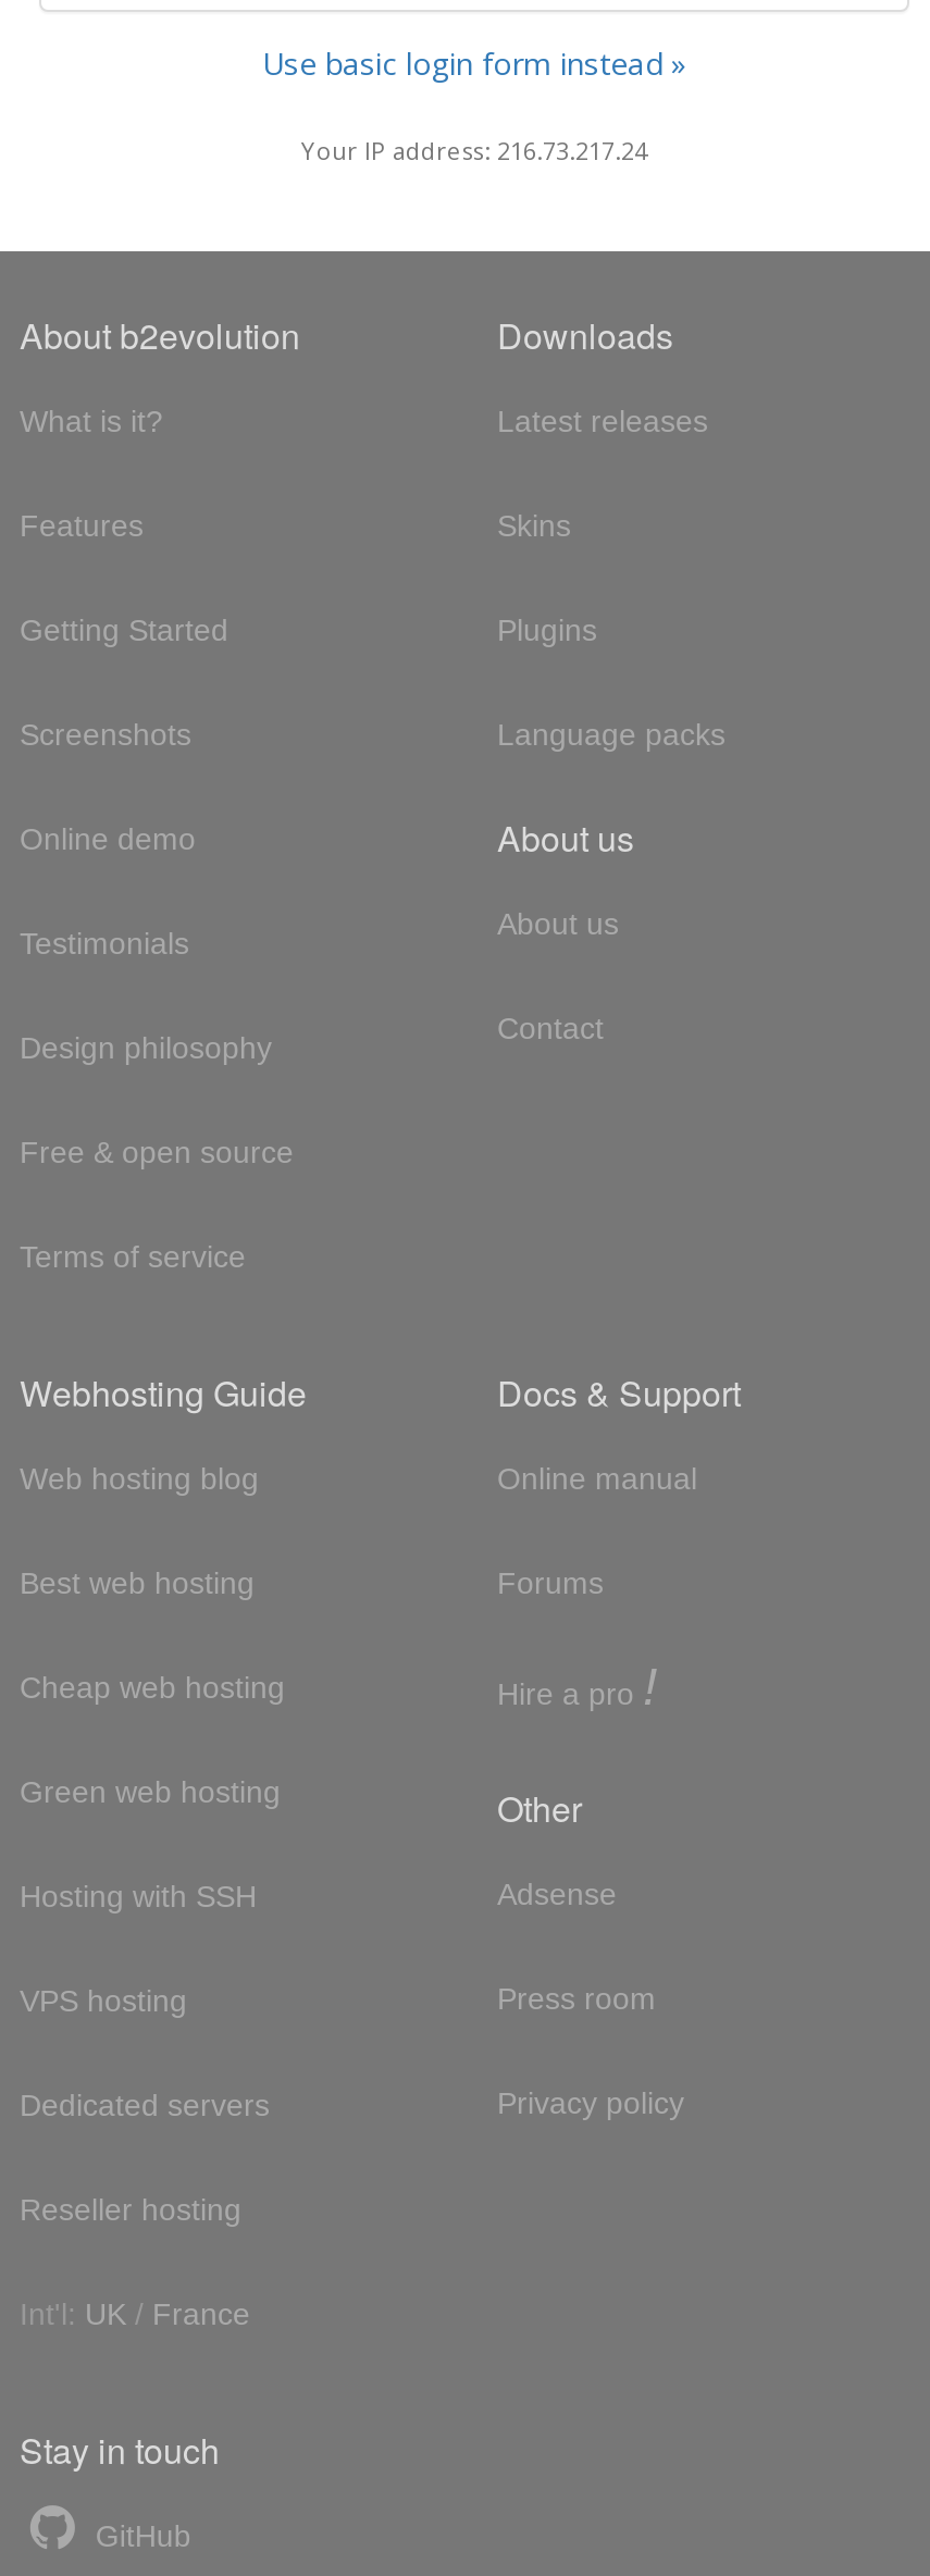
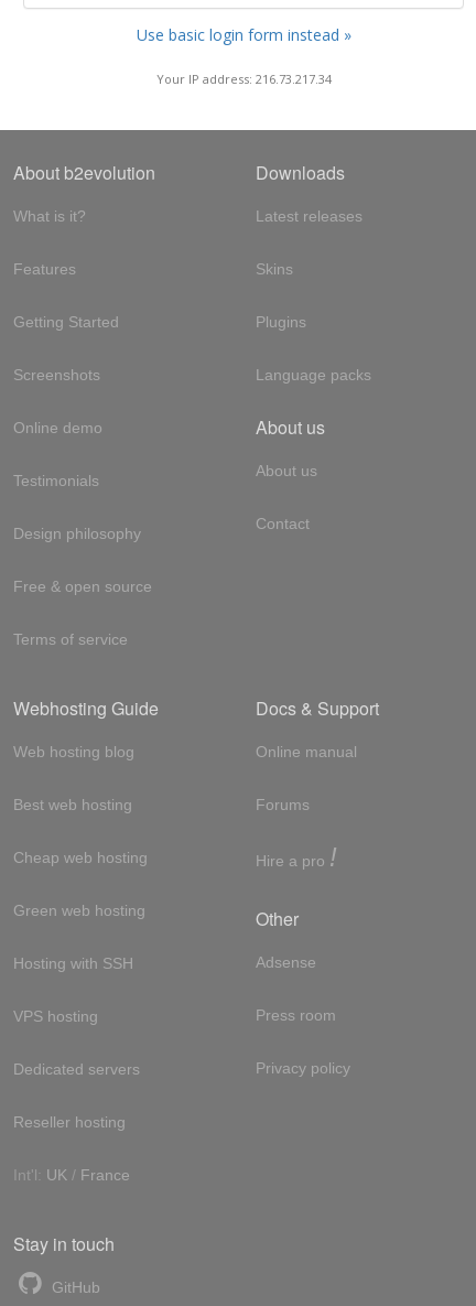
- Your IP address: 216.73.217.24
+ Your IP address: 216.73.217.34
